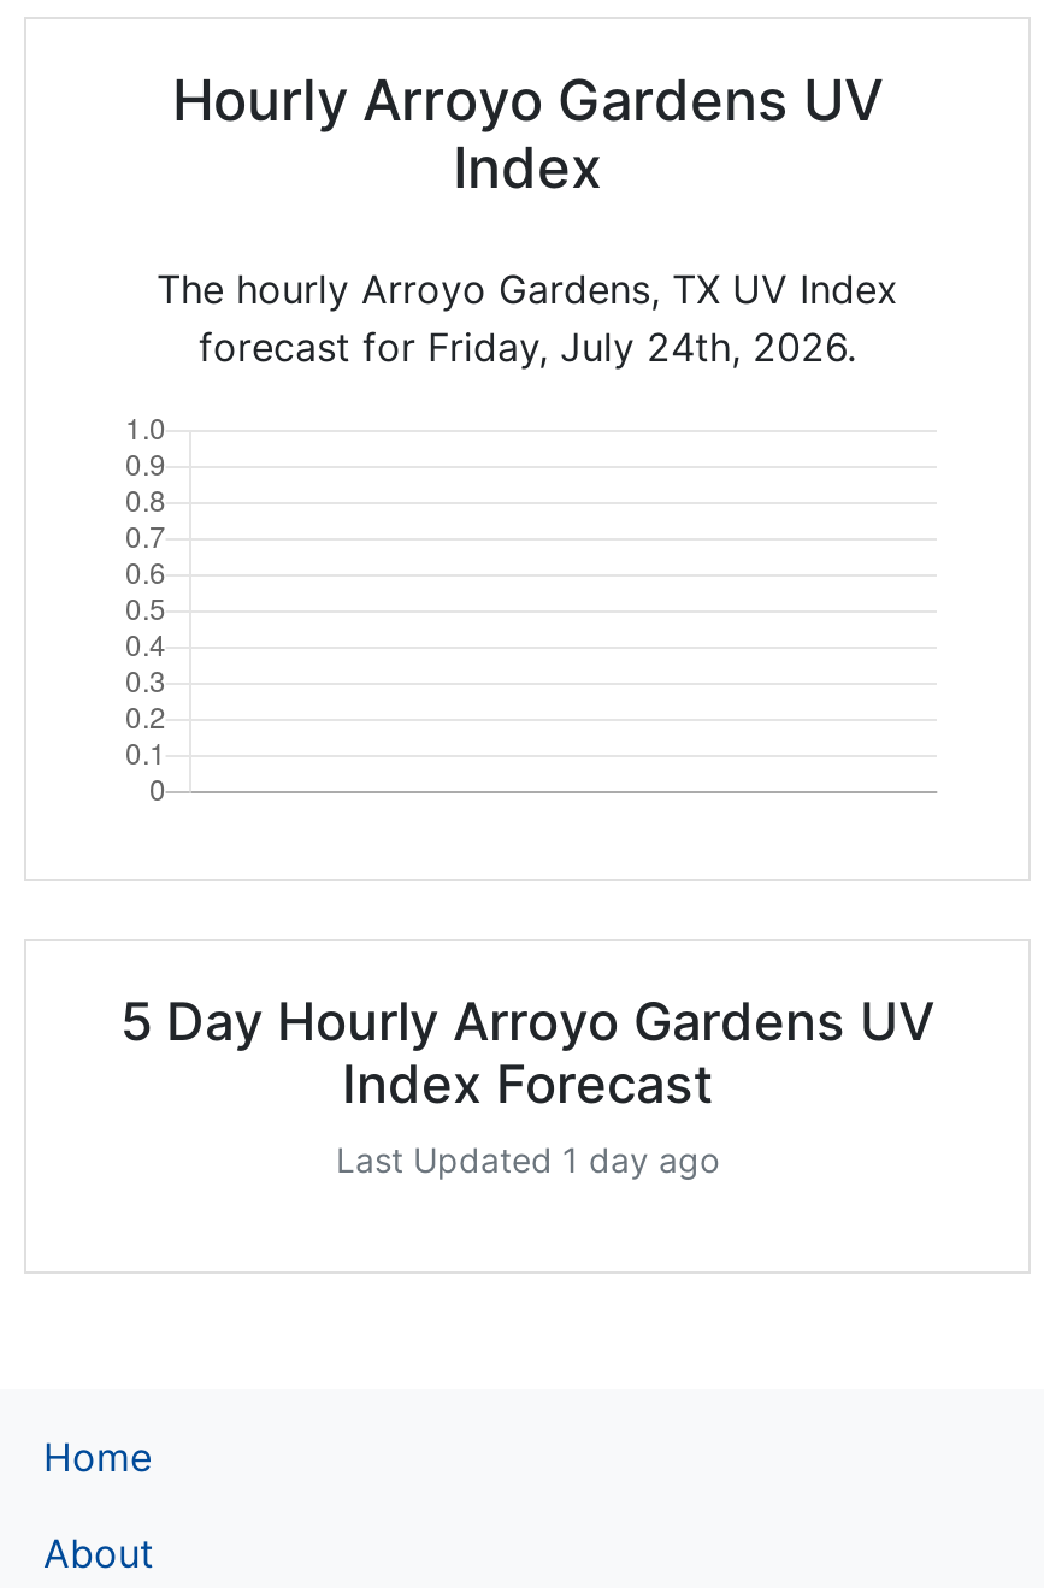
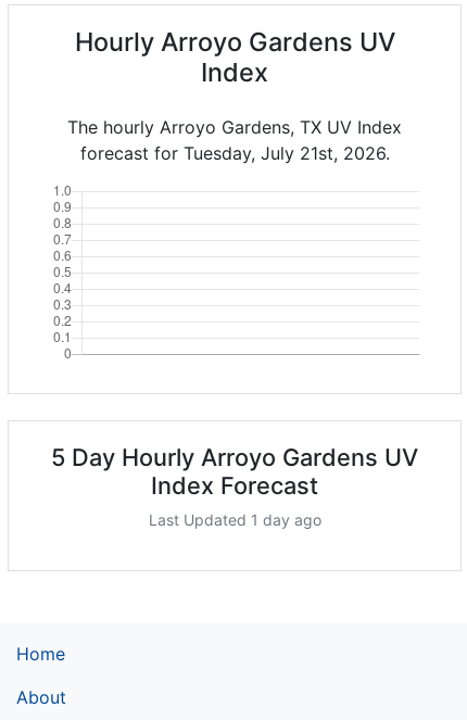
- forecast for Friday, July 24th, 2026.
+ forecast for Tuesday, July 21st, 2026.
